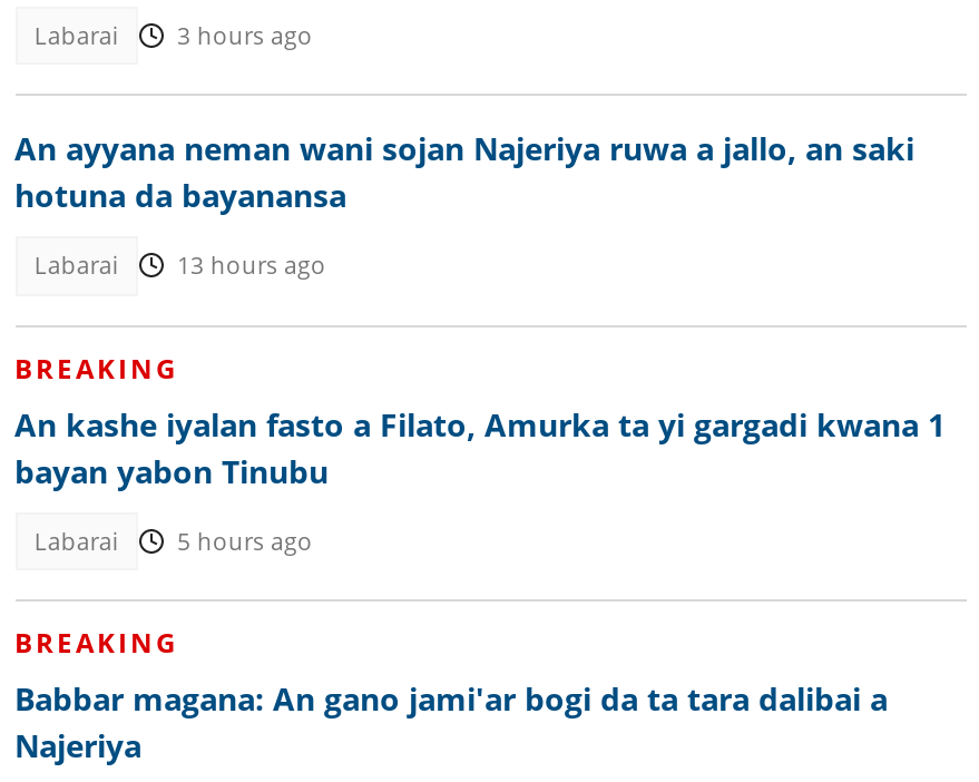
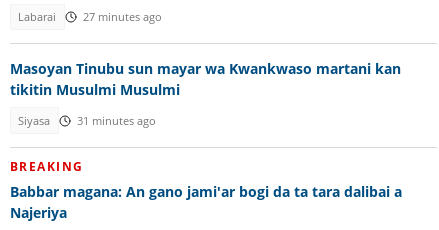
- 3 hours ago
- An ayyana neman wani sojan Najeriya ruwa a jallo, an saki
- hotuna da bayanansa
- Labarai
- 13 hours ago
- BREAKING
- An kashe iyalan fasto a Filato, Amurka ta yi gargadi kwana 1
- bayan yabon Tinubu
- Labarai
- 5 hours ago
+ 27 minutes ago
+ Masoyan Tinubu sun mayar wa Kwankwaso martani kan
+ tikitin Musulmi Musulmi
+ Siyasa
+ 31 minutes ago
